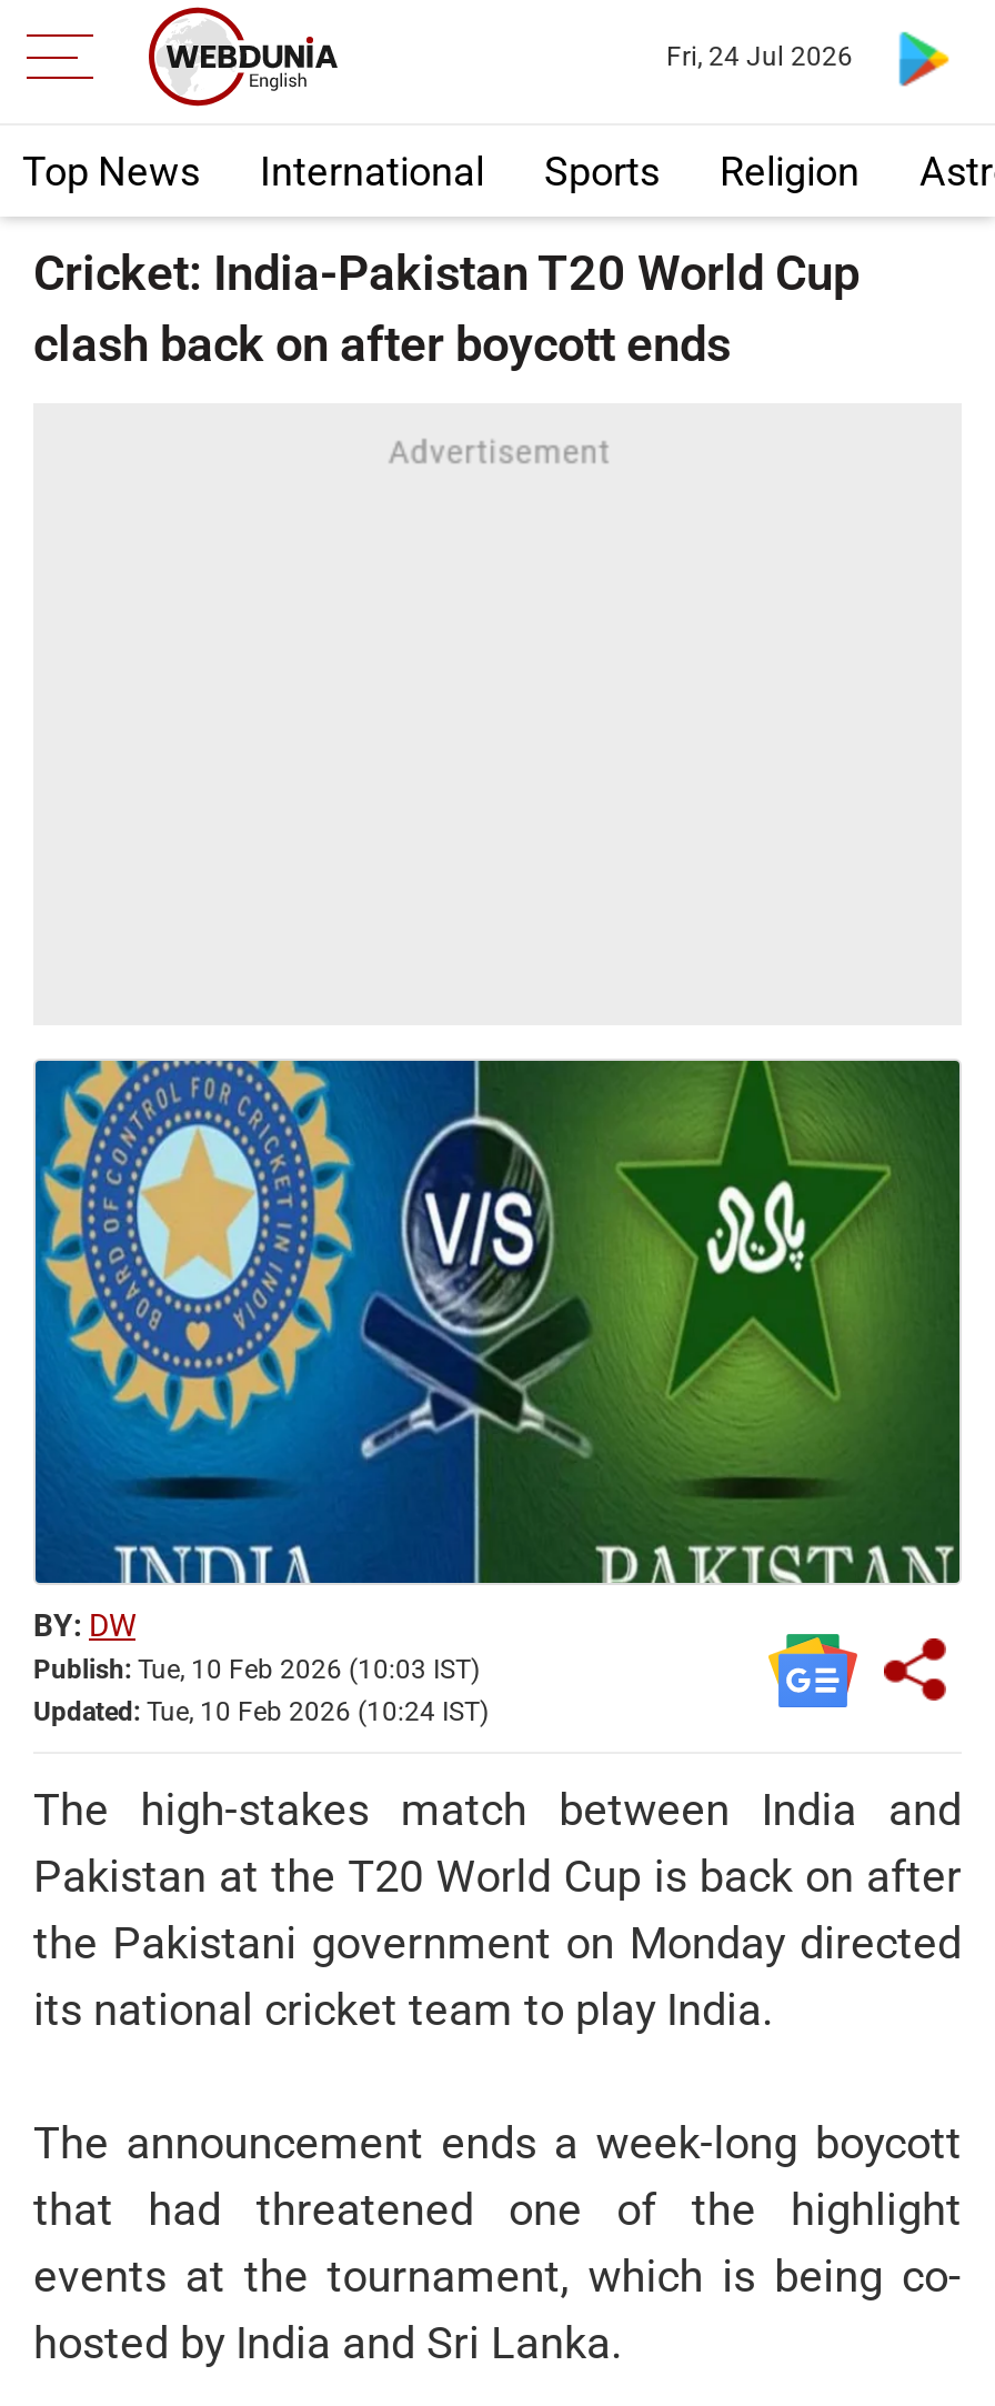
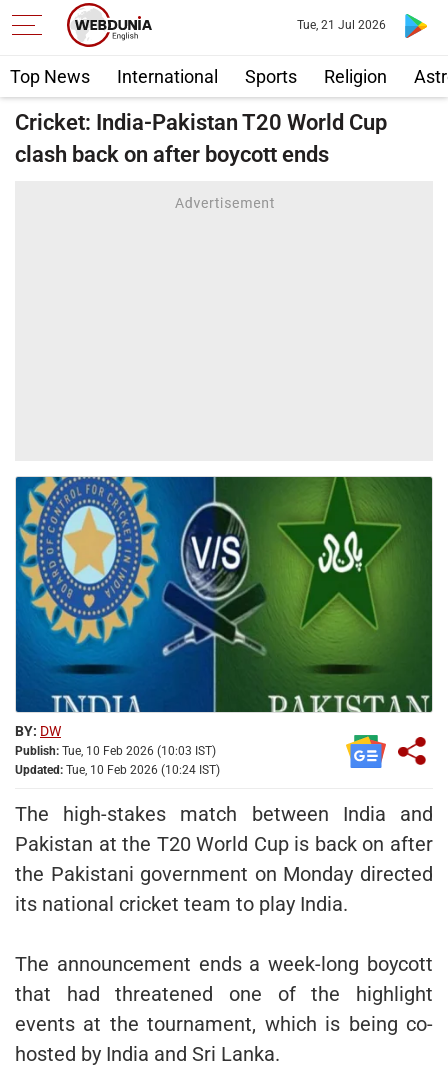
- Fri, 24 Jul 2026
+ Tue, 21 Jul 2026
